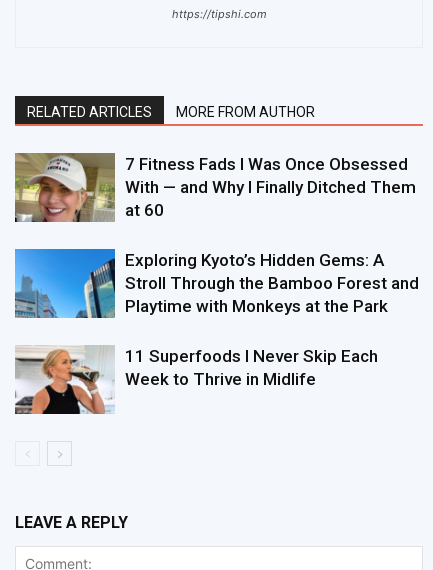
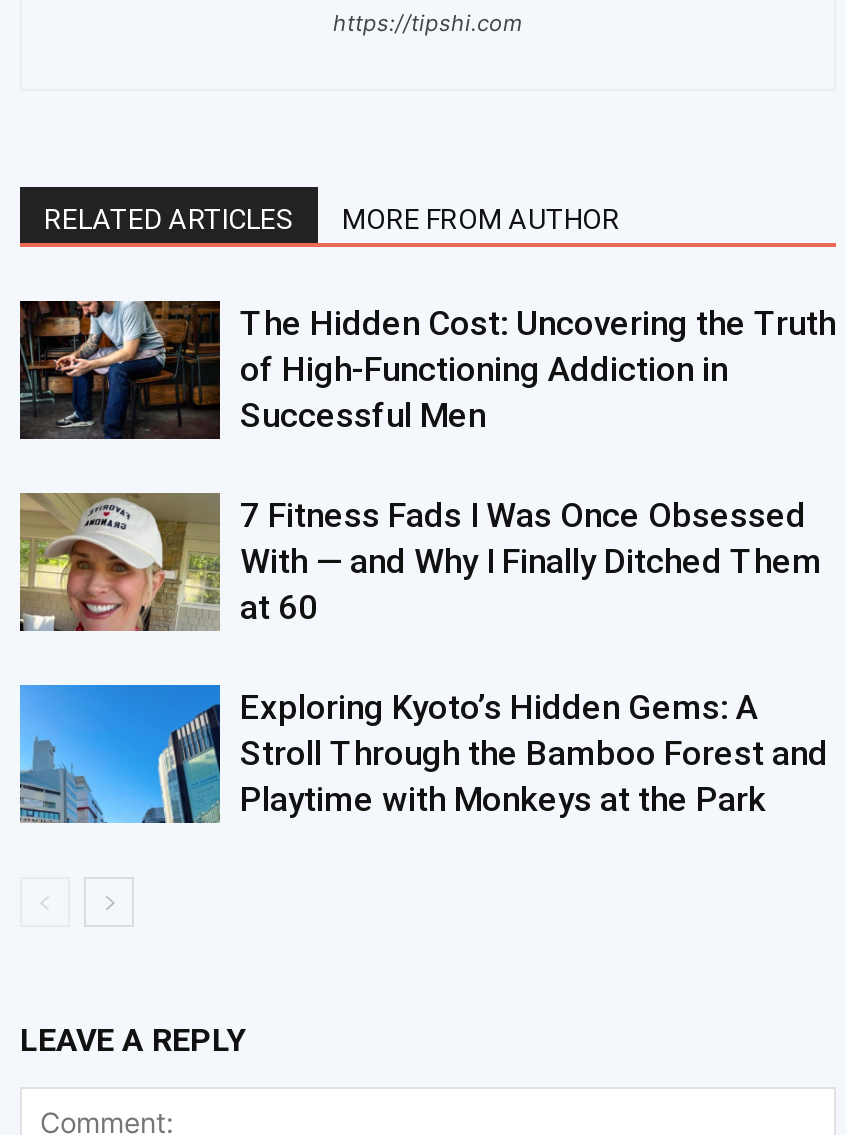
+ [image]
+ The Hidden Cost: Uncovering the Truth
+ of High-Functioning Addiction in
+ Successful Men

moved down: [image] | 7 Fitness Fads I Was Once Obsessed | With — and Why I Finally Ditched Them | at 60 | Exploring Kyoto’s Hidden Gems: A | Stroll Through the Bamboo Forest and | Playtime with Monkeys at the Park

- [image]
- 11 Superfoods I Never Skip Each
- Week to Thrive in Midlife
